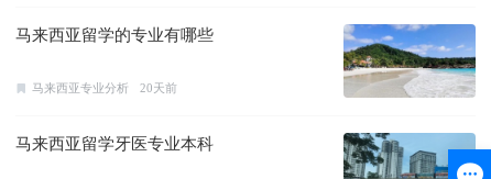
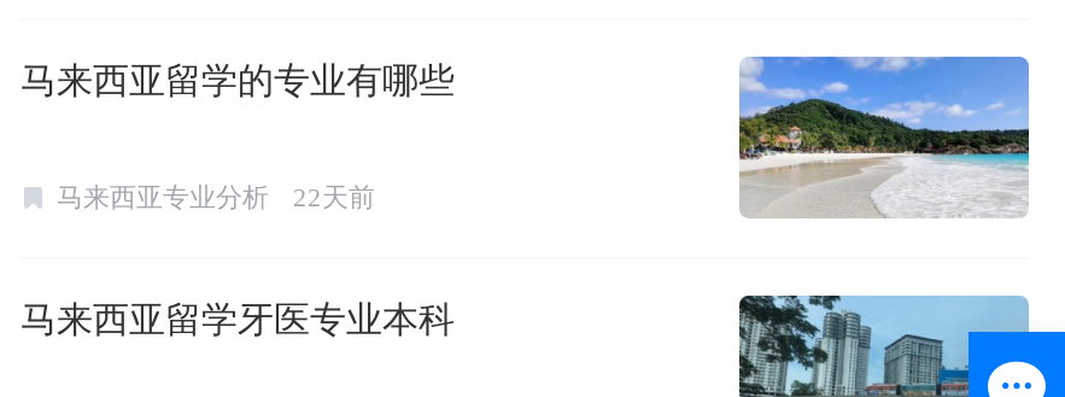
- 马来西亚专业分析 20天前
+ 马来西亚专业分析 22天前
